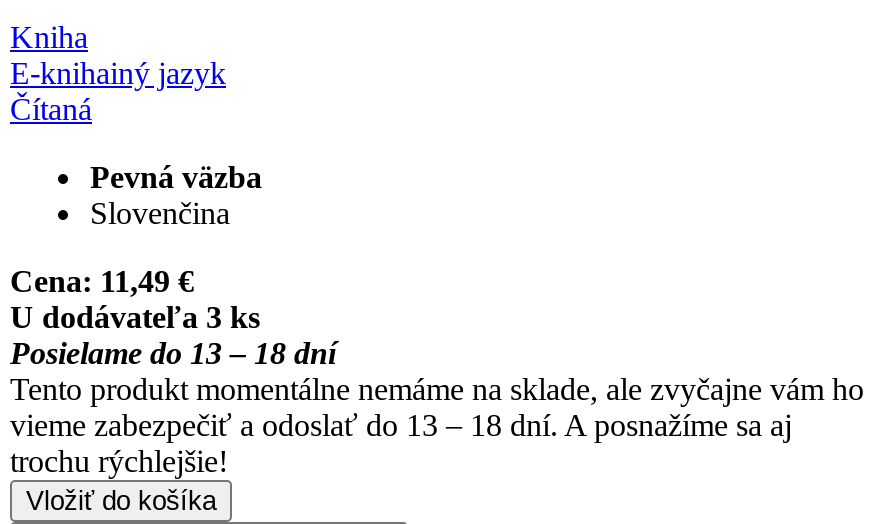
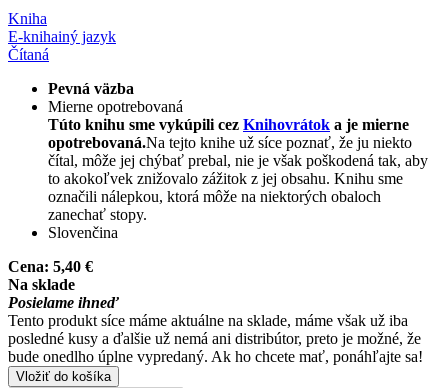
+ Mierne opotrebovaná
+ Túto knihu sme vykúpili cez Knihovrátok a je mierne
+ opotrebovaná.Na tejto knihe už síce poznať, že ju niekto
+ čítal, môže jej chýbať prebal, nie je však poškodená tak, aby
+ to akokoľvek znižovalo zážitok z jej obsahu. Knihu sme
+ označili nálepkou, ktorá môže na niektorých obaloch
+ zanechať stopy.

- Cena: 11,49 €
- U dodávateľa 3 ks
- Posielame do 13 – 18 dní
- Tento produkt momentálne nemáme na sklade, ale zvyčajne vám ho
- vieme zabezpečiť a odoslať do 13 – 18 dní. A posnažíme sa aj
- trochu rýchlejšie!
+ Cena: 5,40 €
+ Na sklade
+ Posielame ihneď
+ Tento produkt síce máme aktuálne na sklade, máme však už iba
+ posledné kusy a ďalšie už nemá ani distribútor, preto je možné, že
+ bude onedlho úplne vypredaný. Ak ho chcete mať, ponáhľajte sa!
